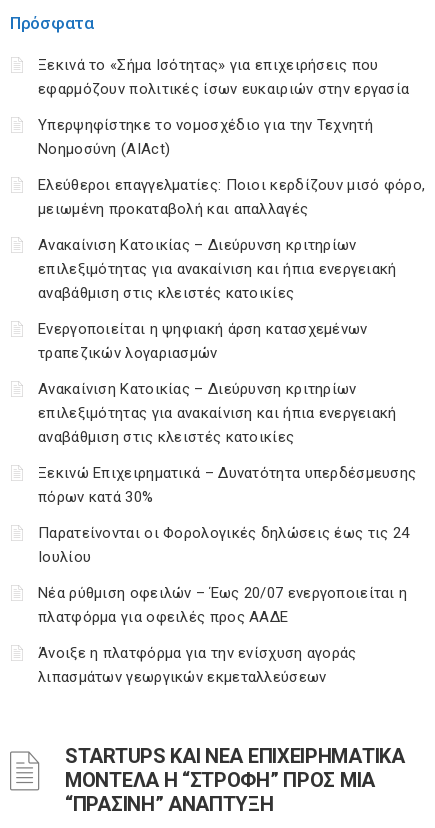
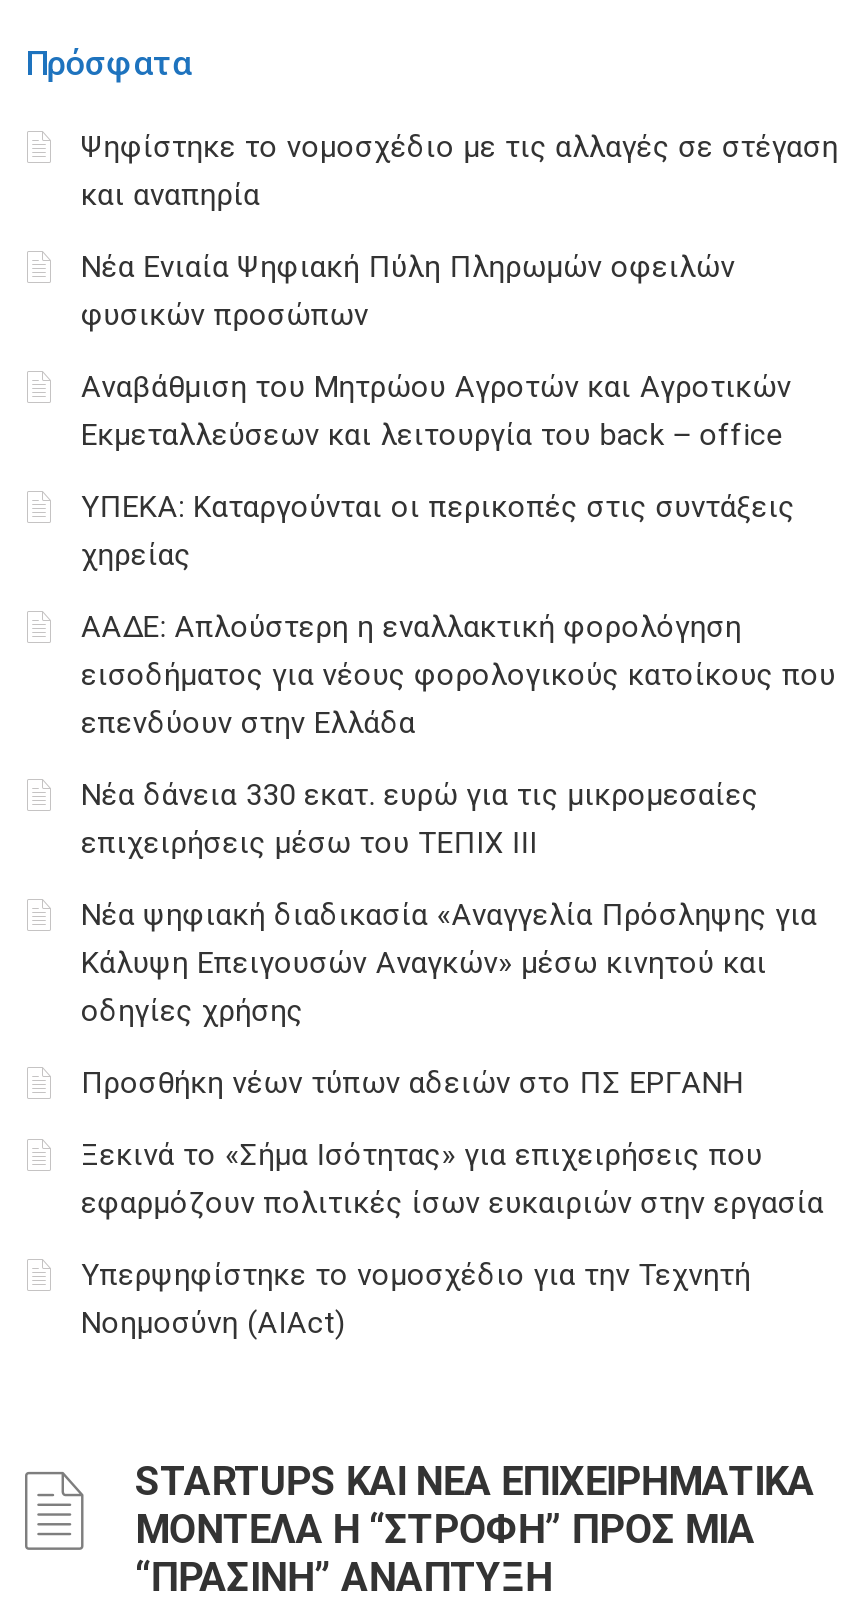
+ Ψηφίστηκε το νομοσχέδιο με τις αλλαγές σε στέγαση
+ και αναπηρία
+ Νέα Ενιαία Ψηφιακή Πύλη Πληρωμών οφειλών
+ φυσικών προσώπων
+ Αναβάθμιση του Μητρώου Αγροτών και Αγροτικών
+ Εκμεταλλεύσεων και λειτουργία του back – office
+ ΥΠΕΚΑ: Καταργούνται οι περικοπές στις συντάξεις
+ χηρείας
+ ΑΑΔΕ: Απλούστερη η εναλλακτική φορολόγηση
+ εισοδήματος για νέους φορολογικούς κατοίκους που
+ επενδύουν στην Ελλάδα
+ Νέα δάνεια 330 εκατ. ευρώ για τις μικρομεσαίες
+ επιχειρήσεις μέσω του ΤΕΠΙΧ ΙΙΙ
+ Νέα ψηφιακή διαδικασία «Αναγγελία Πρόσληψης για
+ Κάλυψη Επειγουσών Αναγκών» μέσω κινητού και
+ οδηγίες χρήσης
+ Προσθήκη νέων τύπων αδειών στο ΠΣ ΕΡΓΑΝΗ

moved down: Ξεκινά το «Σήμα Ισότητας» για επιχειρήσεις που | εφαρμόζουν πολιτικές ίσων ευκαιριών στην εργασία | Υπερψηφίστηκε το νομοσχέδιο για την Τεχνητή | Νοημοσύνη (AIAct)

- Ελεύθεροι επαγγελματίες: Ποιοι κερδίζουν μισό φόρο,
- μειωμένη προκαταβολή και απαλλαγές
- Ανακαίνιση Κατοικίας – Διεύρυνση κριτηρίων
- επιλεξιμότητας για ανακαίνιση και ήπια ενεργειακή
- αναβάθμιση στις κλειστές κατοικίες
- Ενεργοποιείται η ψηφιακή άρση κατασχεμένων
- τραπεζικών λογαριασμών
- Ανακαίνιση Κατοικίας – Διεύρυνση κριτηρίων
- επιλεξιμότητας για ανακαίνιση και ήπια ενεργειακή
- αναβάθμιση στις κλειστές κατοικίες
- Ξεκινώ Επιχειρηματικά – Δυνατότητα υπερδέσμευσης
- πόρων κατά 30%
- Παρατείνονται οι Φορολογικές δηλώσεις έως τις 24
- Ιουλίου
- Νέα ρύθμιση οφειλών – Έως 20/07 ενεργοποιείται η
- πλατφόρμα για οφειλές προς ΑΑΔΕ
- Άνοιξε η πλατφόρμα για την ενίσχυση αγοράς
- λιπασμάτων γεωργικών εκμεταλλεύσεων
